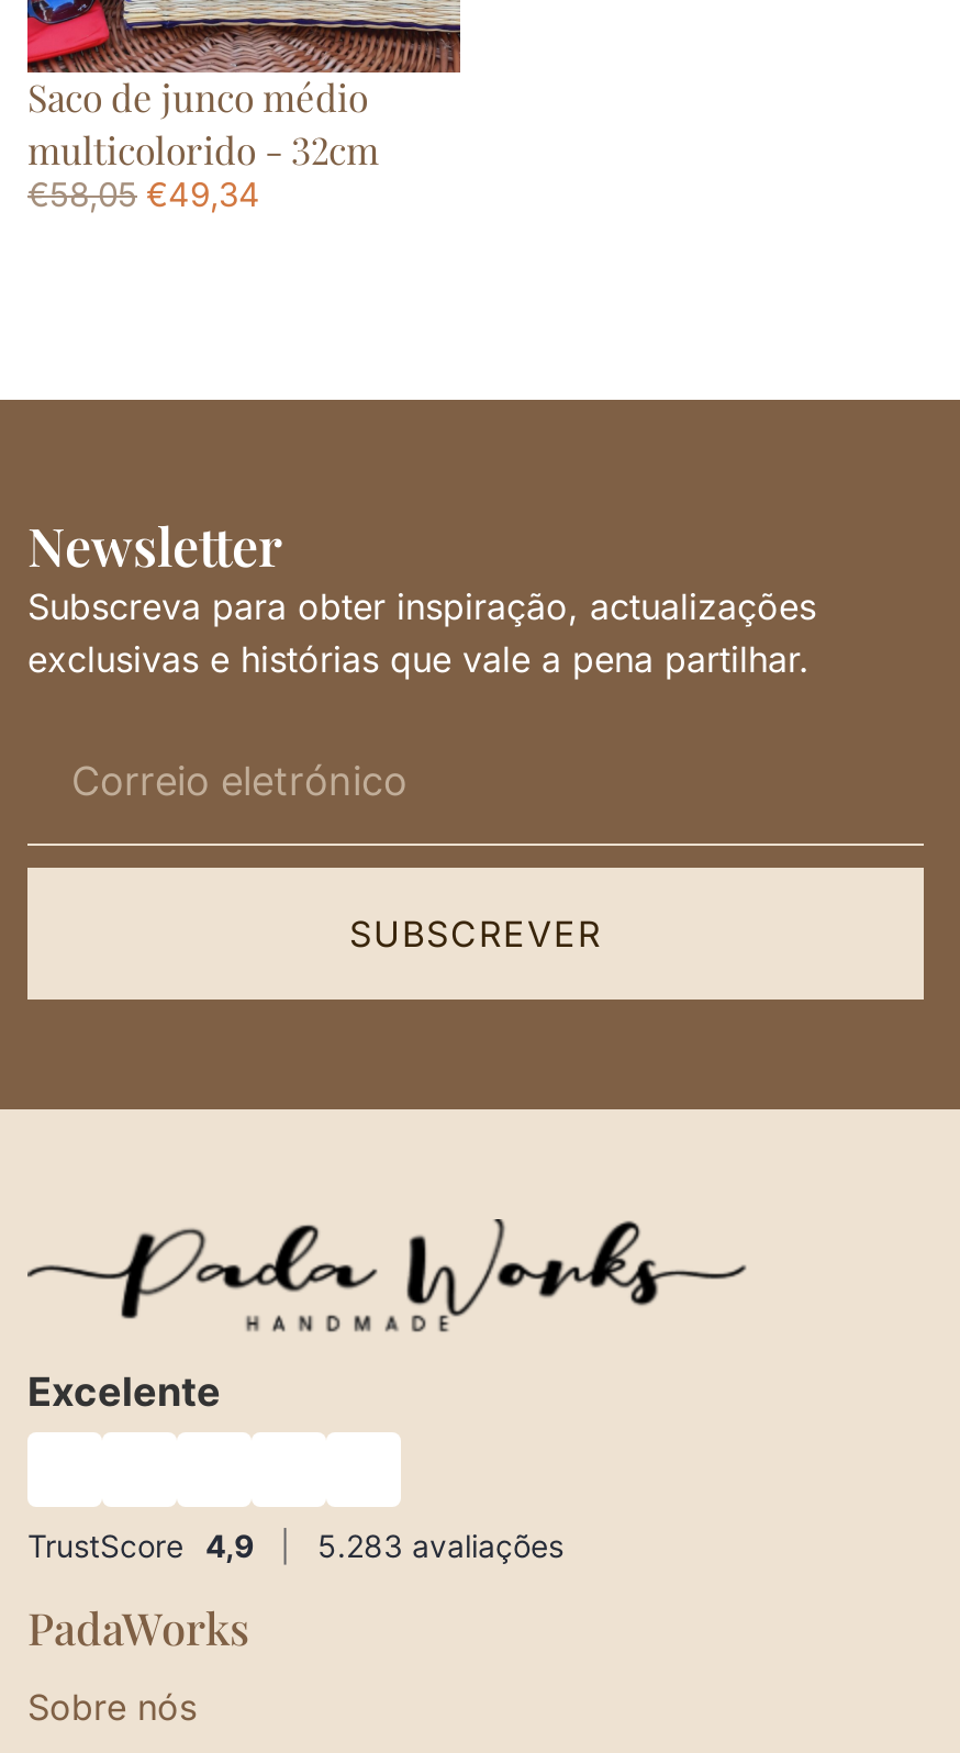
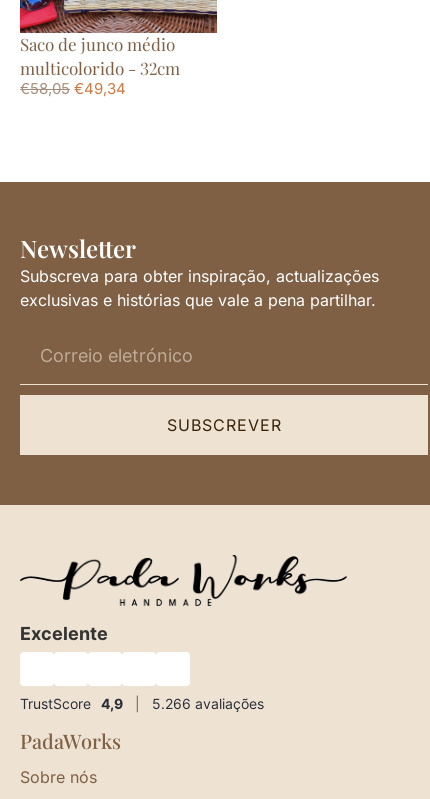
- 5.283 avaliações
+ 5.266 avaliações
